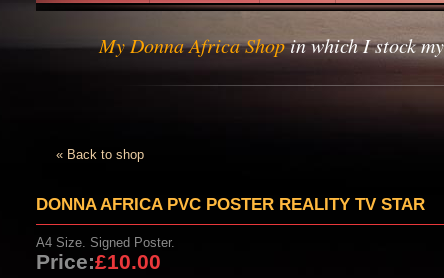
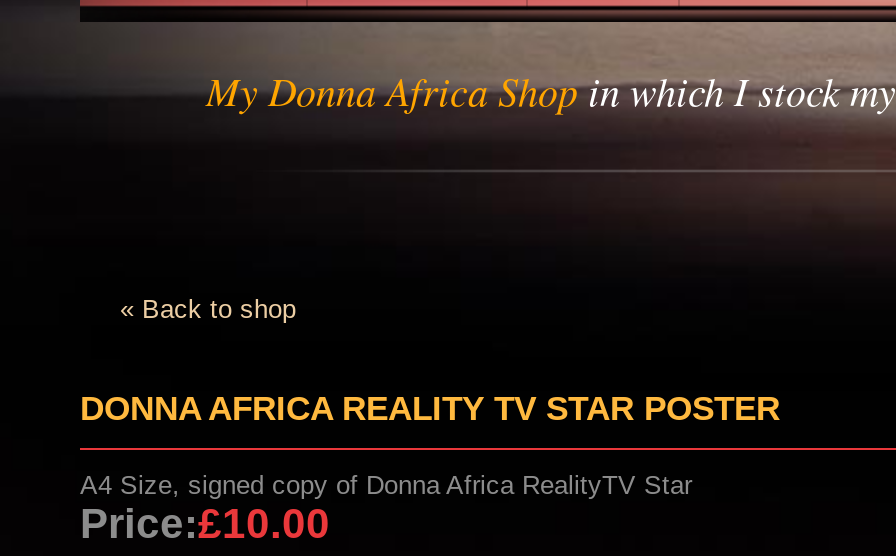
- DONNA AFRICA PVC POSTER REALITY TV STAR
+ DONNA AFRICA REALITY TV STAR POSTER

- A4 Size. Signed Poster.
+ A4 Size, signed copy of Donna Africa RealityTV Star
